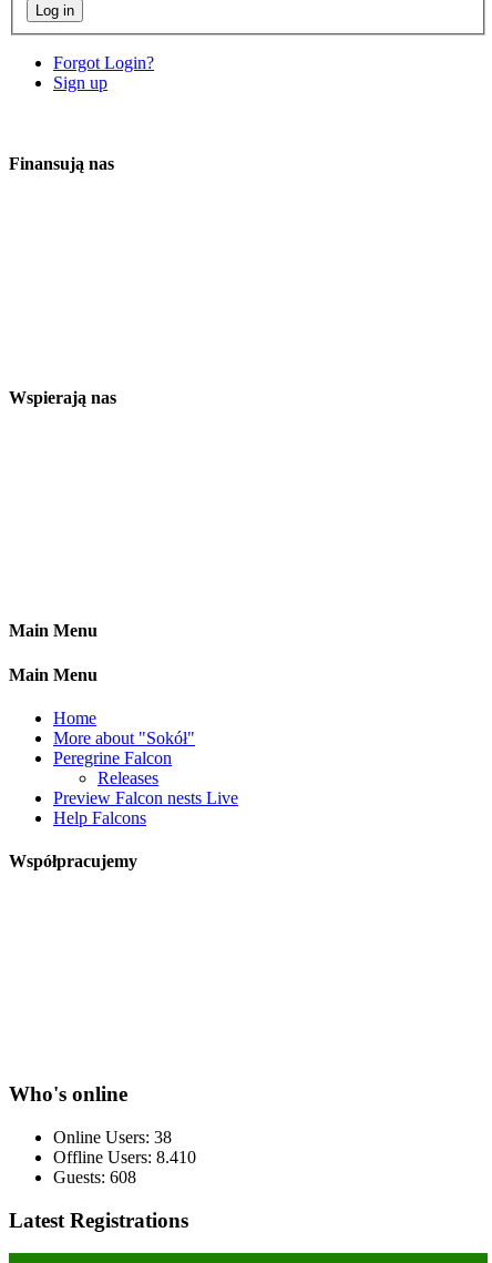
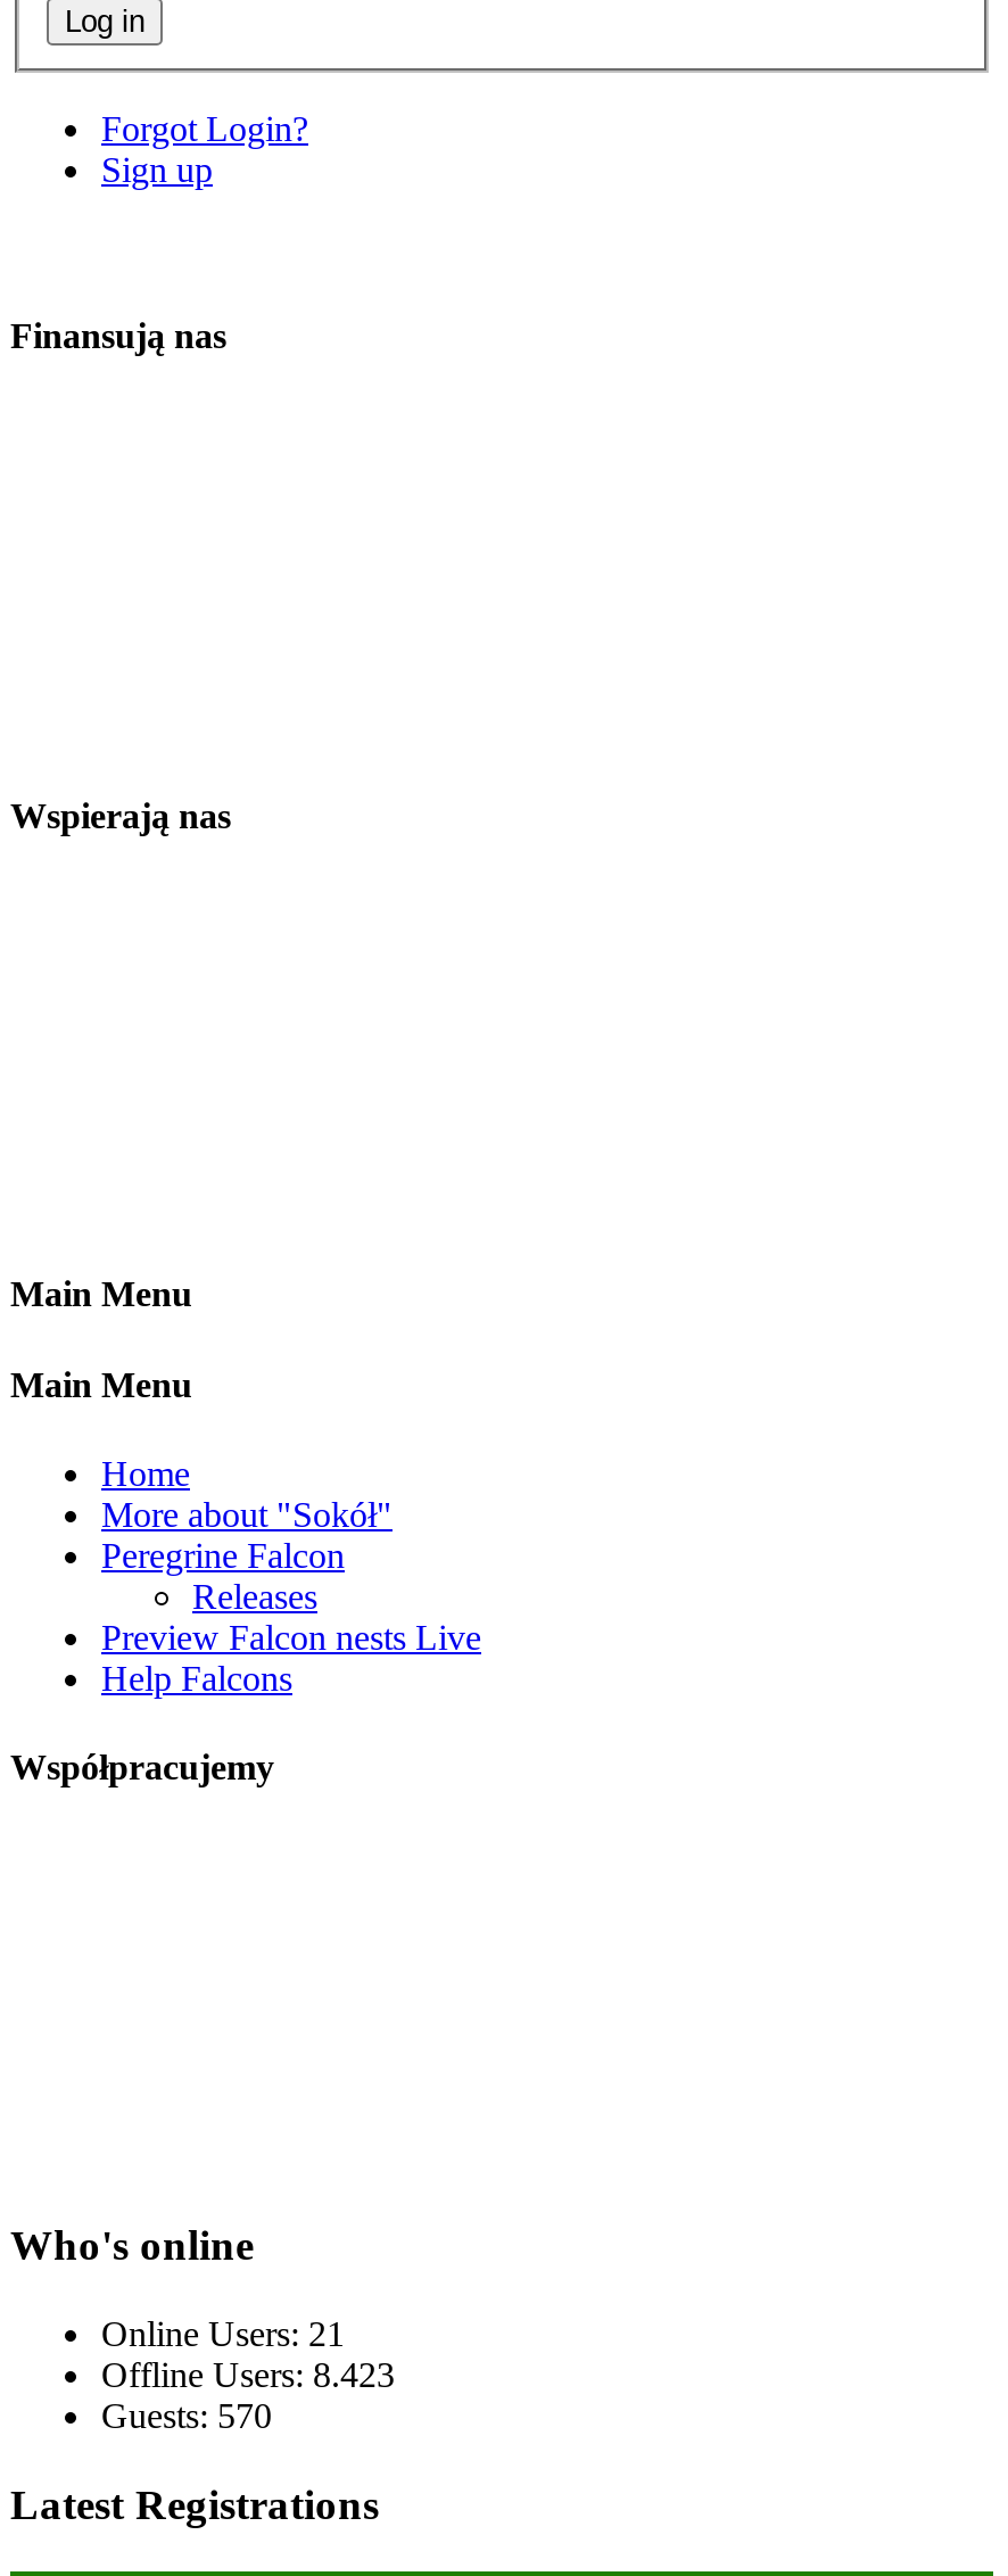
- Online Users: 38
+ Online Users: 21

- Offline Users: 8.410
+ Offline Users: 8.423

- Guests: 608
+ Guests: 570
